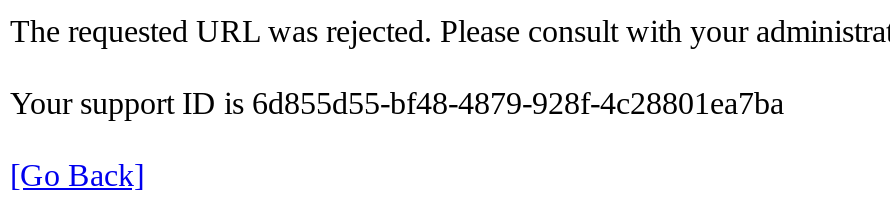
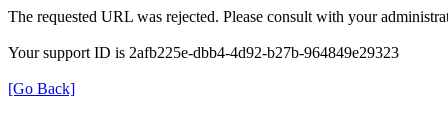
- Your support ID is 6d855d55-bf48-4879-928f-4c28801ea7ba
+ Your support ID is 2afb225e-dbb4-4d92-b27b-964849e29323
